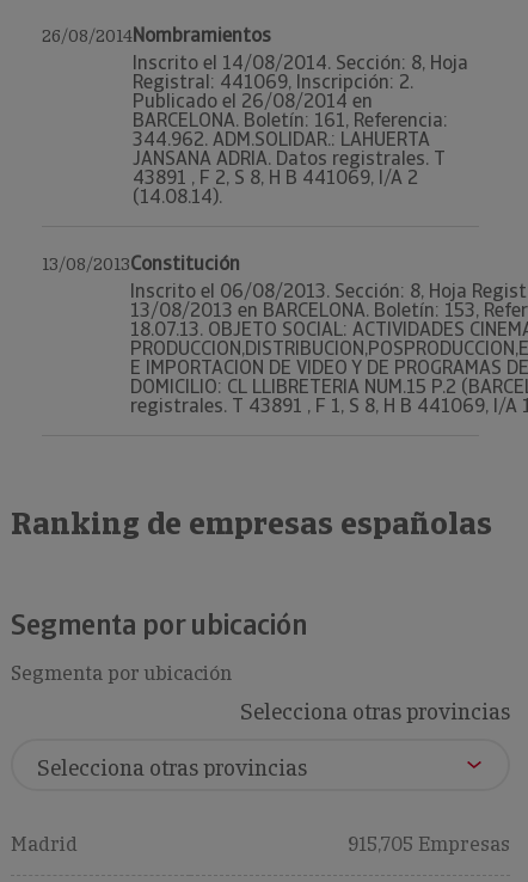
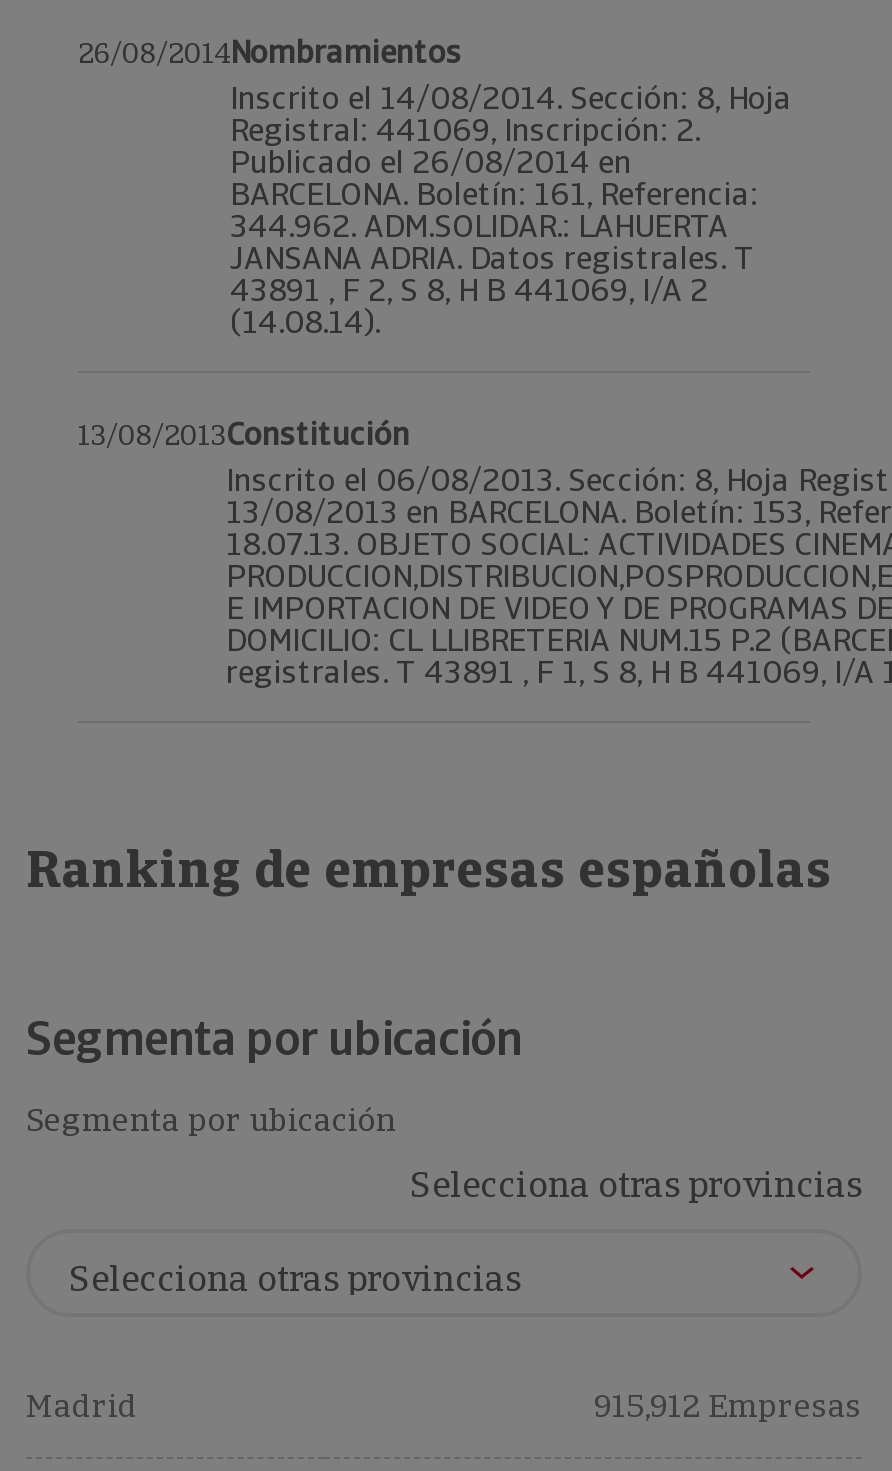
- 915,705 Empresas
+ 915,912 Empresas
